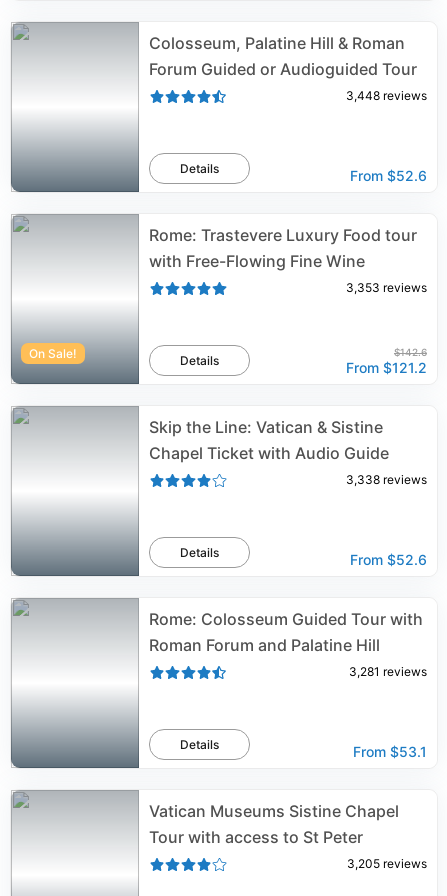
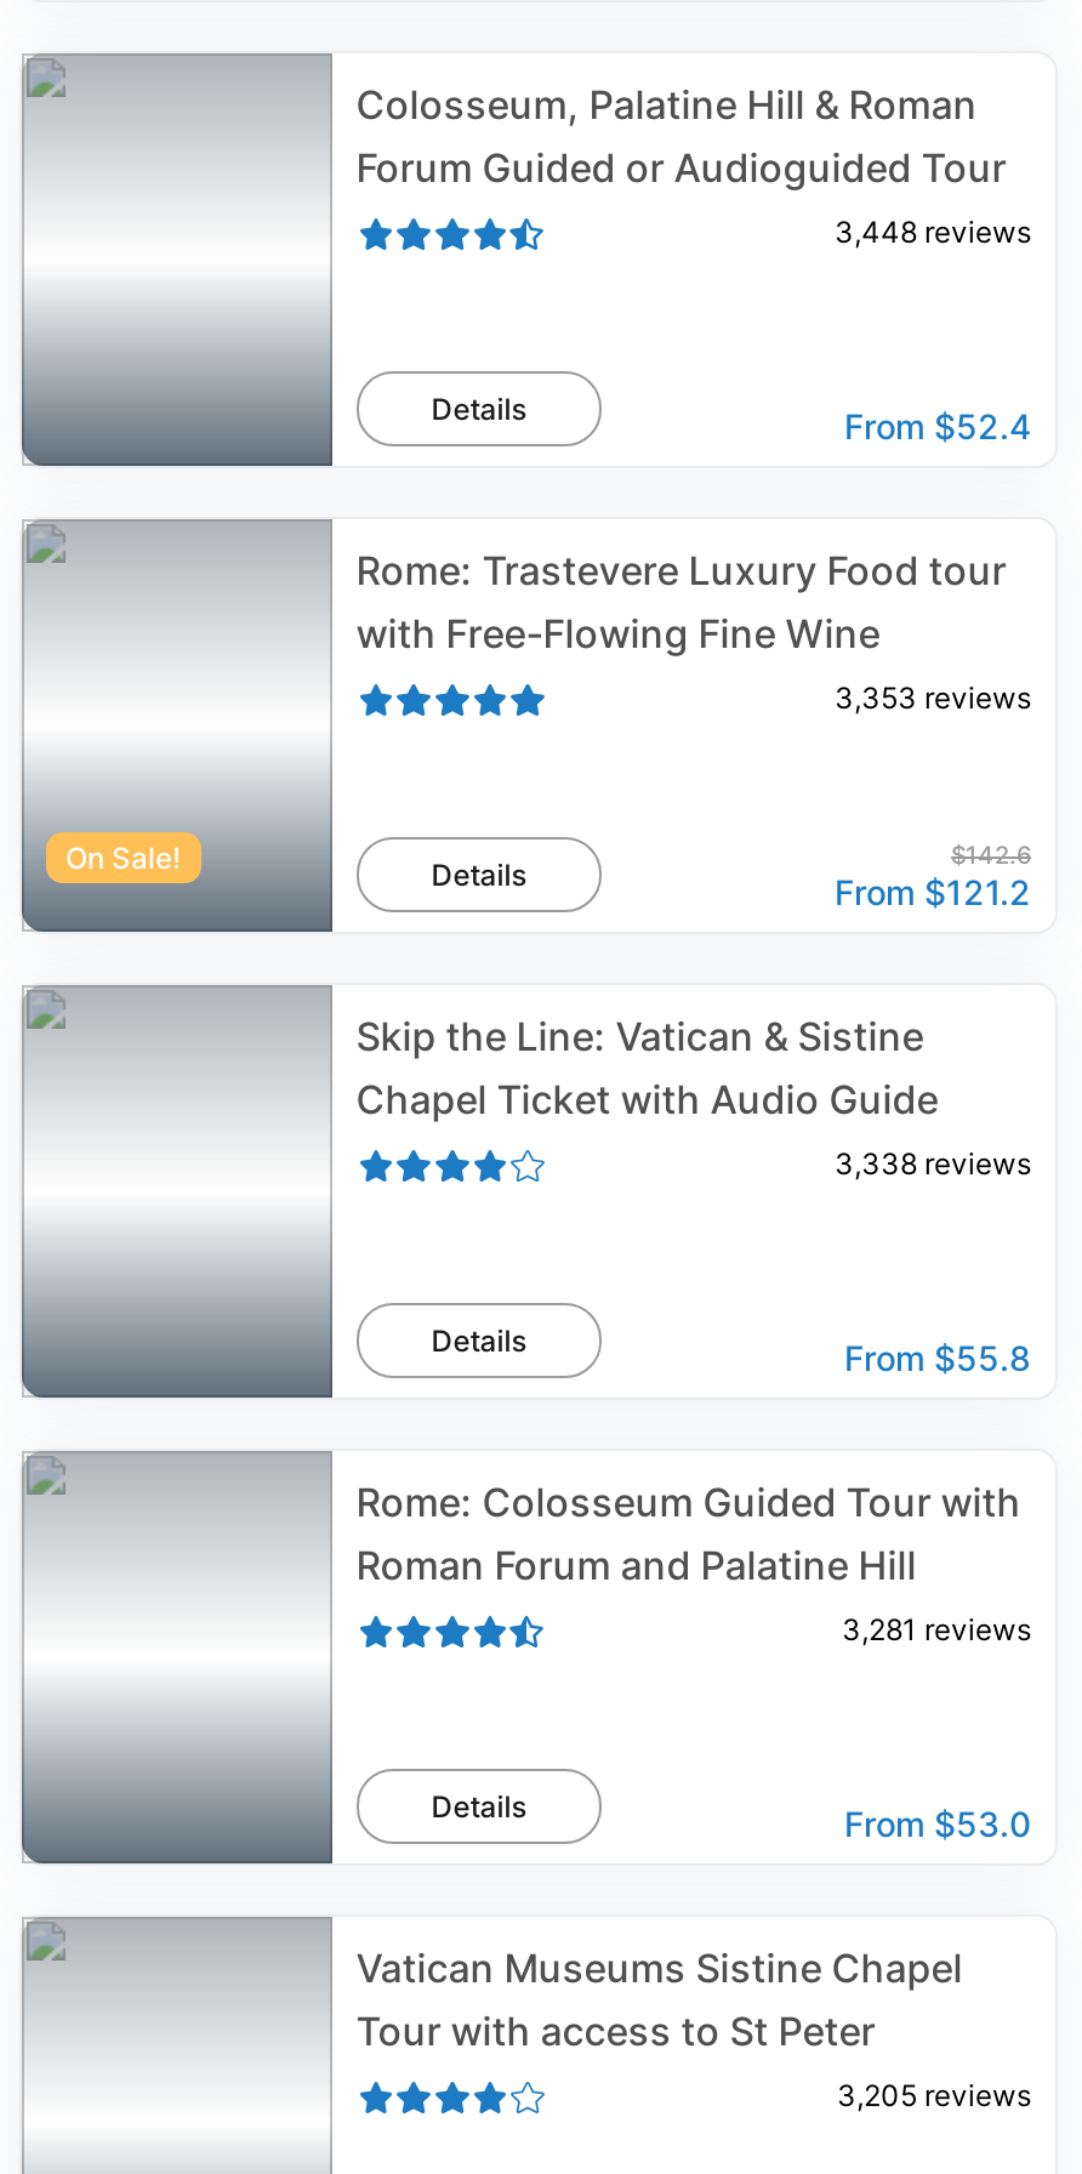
- From $52.6
+ From $52.4

- From $52.6
+ From $55.8

- From $53.1
+ From $53.0
